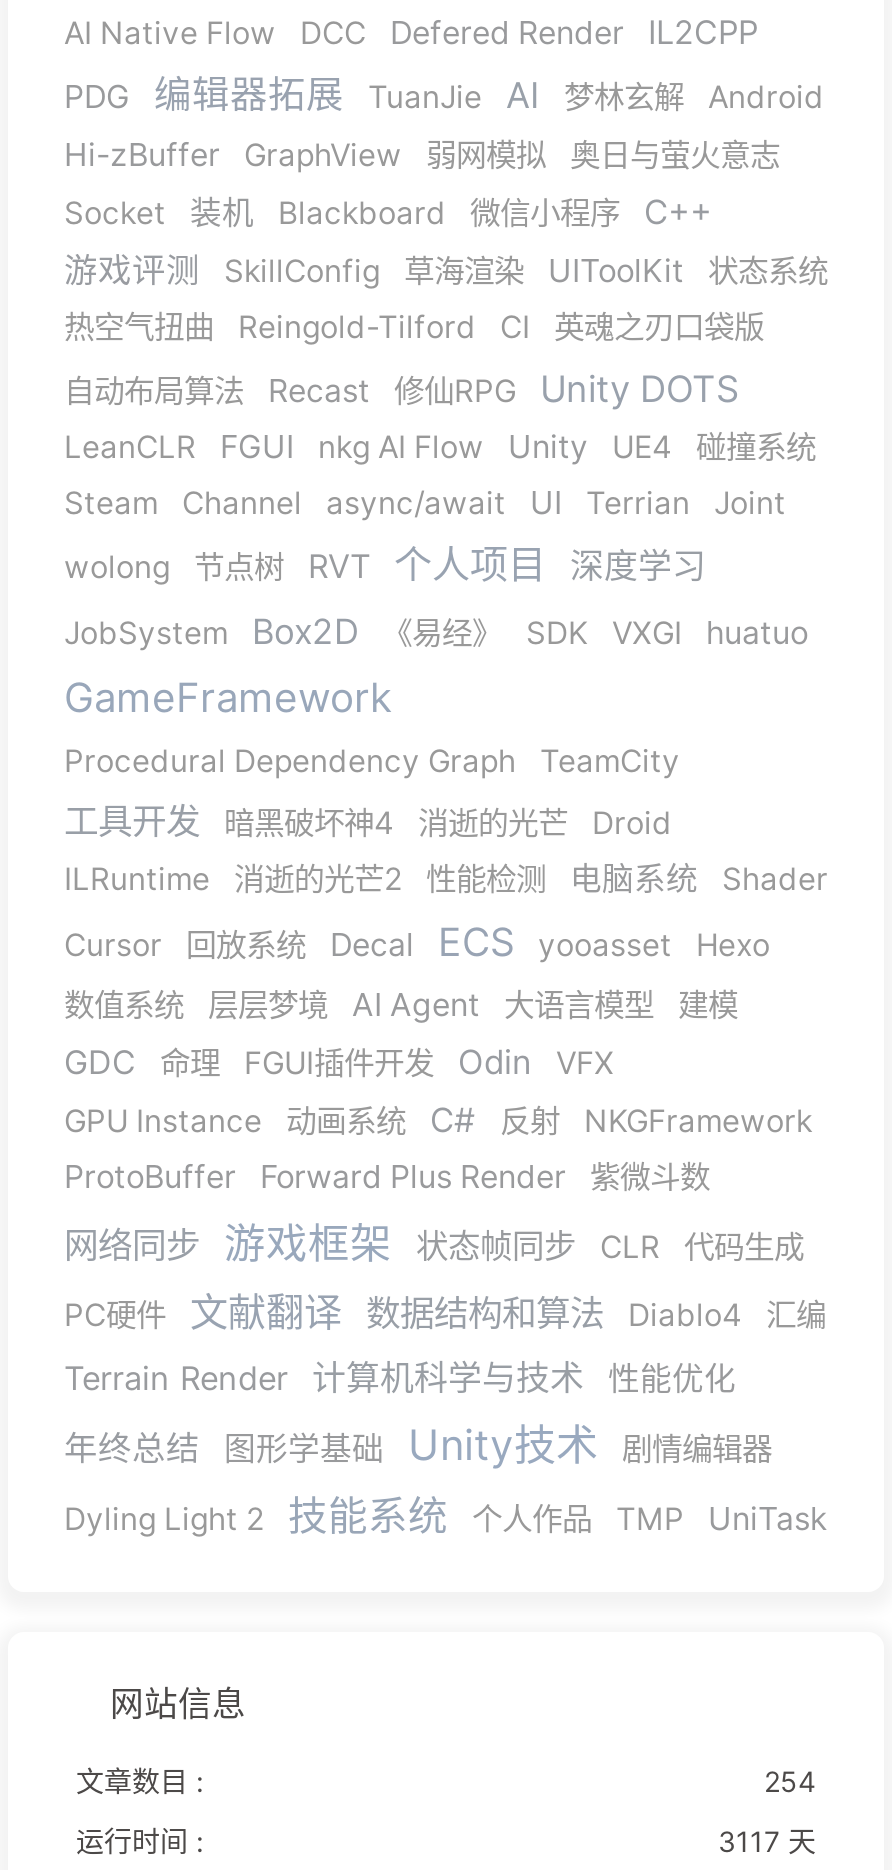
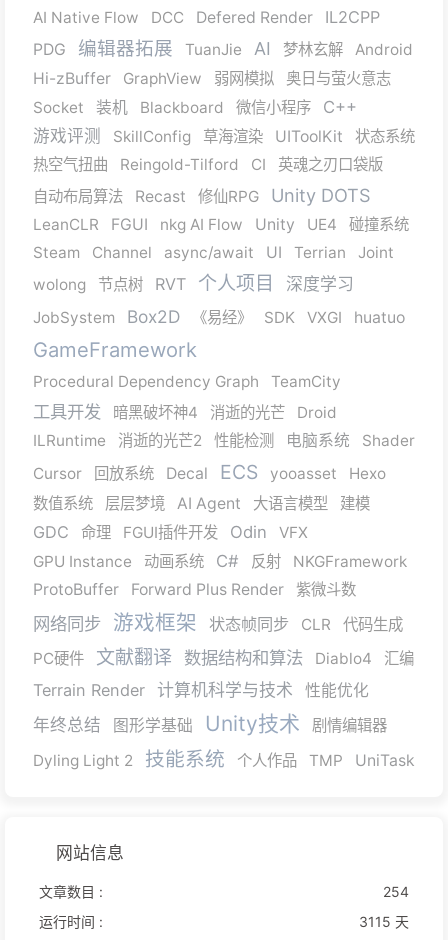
- 3117 天
+ 3115 天
